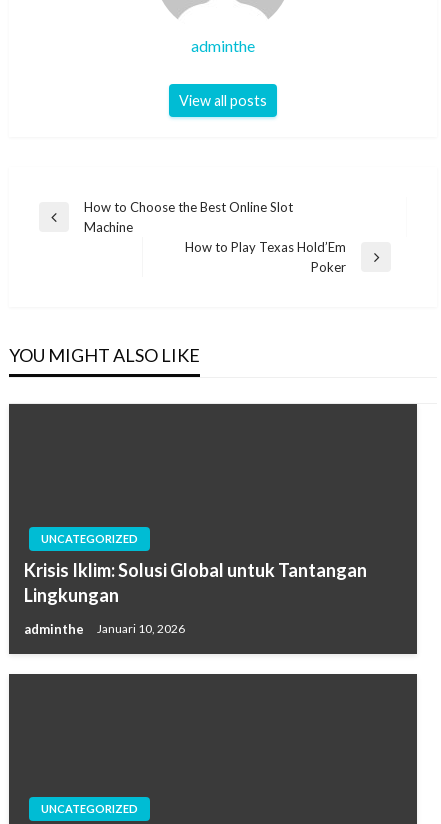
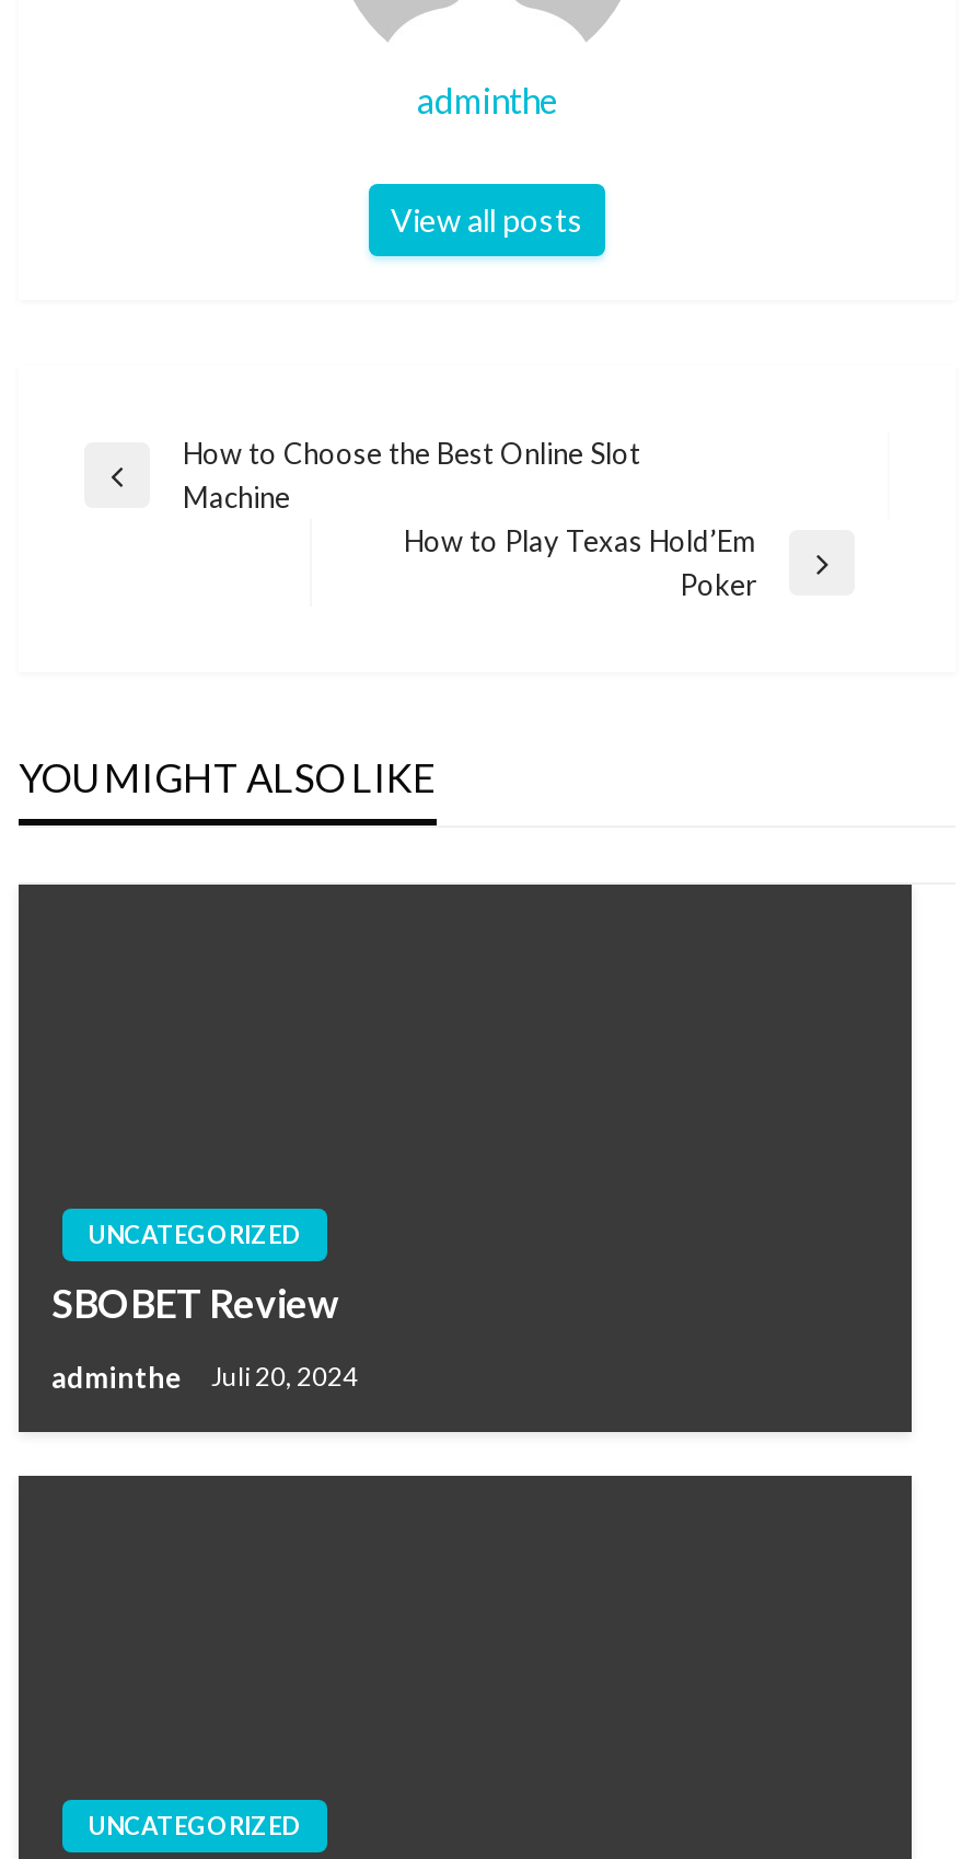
- Krisis Iklim: Solusi Global untuk Tantangan
- Lingkungan
+ SBOBET Review

- adminthe Januari 10, 2026
+ adminthe Juli 20, 2024
